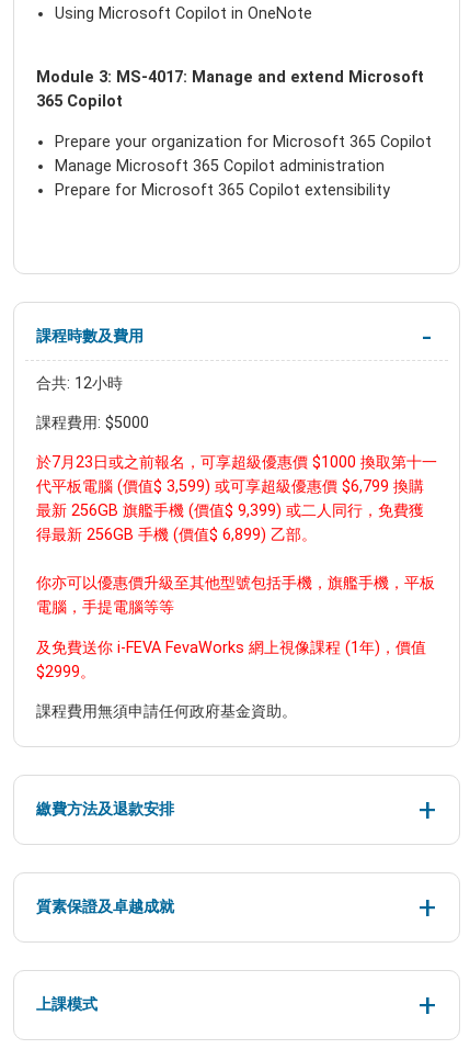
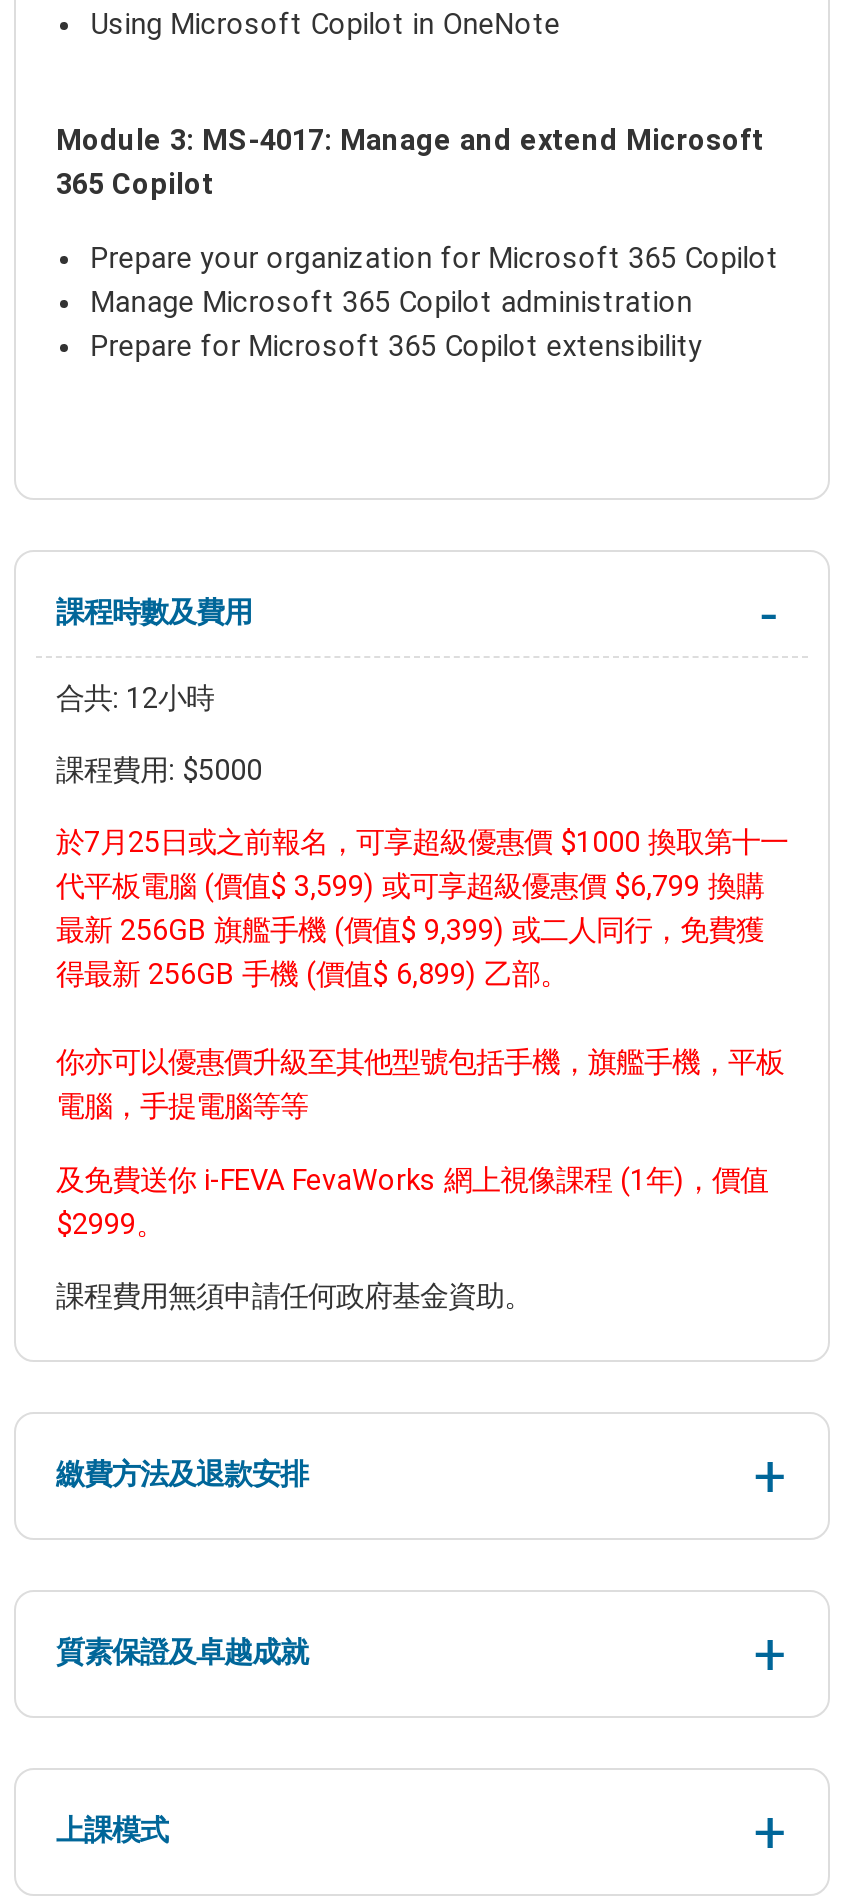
- 於7月23日或之前報名，可享超級優惠價 $1000 換取第十一
+ 於7月25日或之前報名，可享超級優惠價 $1000 換取第十一
